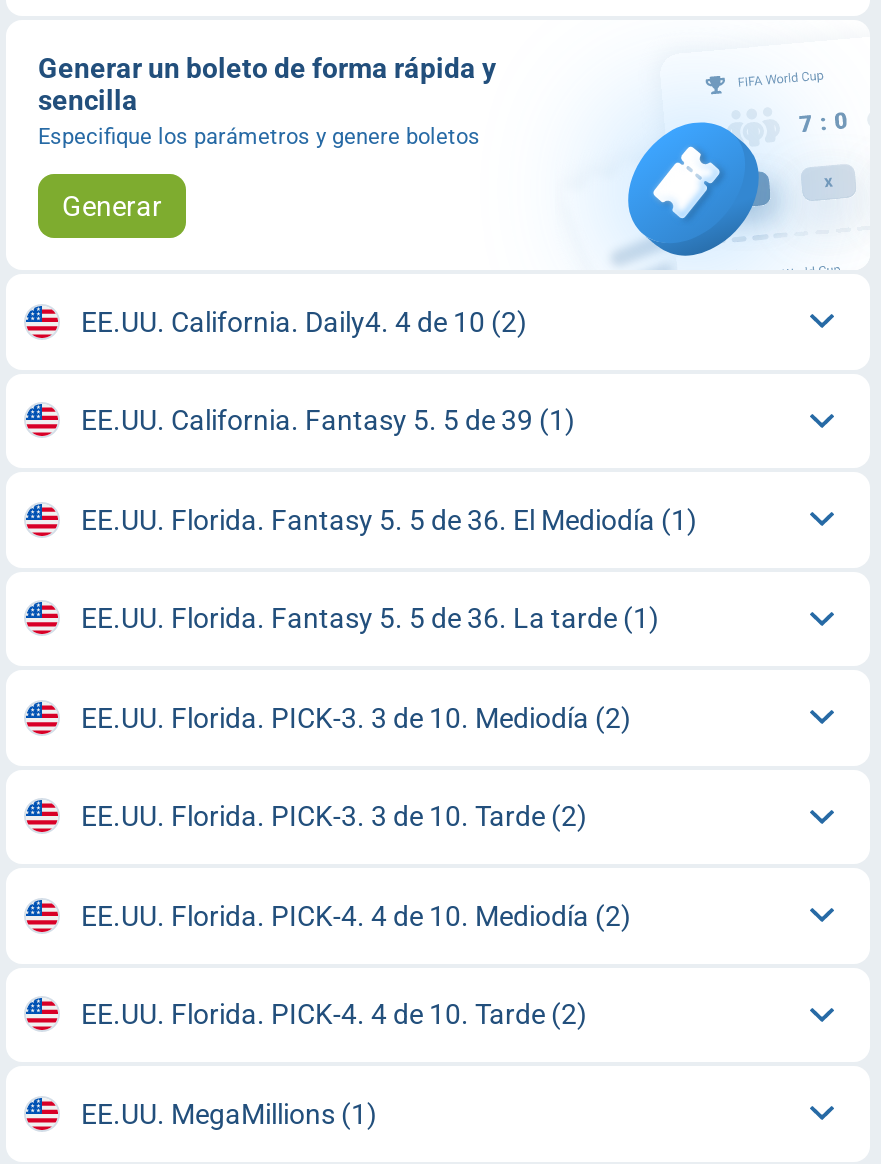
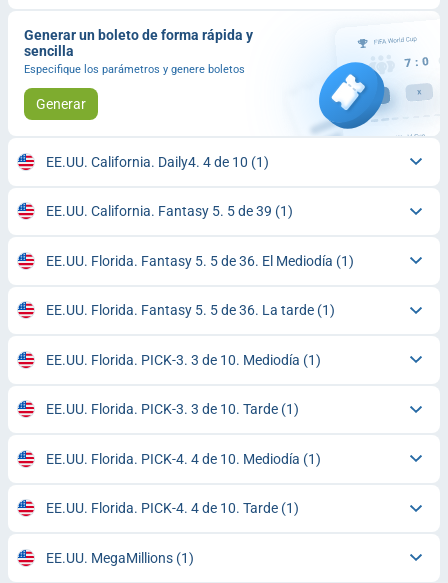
- EE.UU. California. Daily4. 4 de 10 (2)
+ EE.UU. California. Daily4. 4 de 10 (1)

- EE.UU. Florida. PICK-3. 3 de 10. Mediodía (2)
+ EE.UU. Florida. PICK-3. 3 de 10. Mediodía (1)

- EE.UU. Florida. PICK-3. 3 de 10. Tarde (2)
+ EE.UU. Florida. PICK-3. 3 de 10. Tarde (1)

- EE.UU. Florida. PICK-4. 4 de 10. Mediodía (2)
+ EE.UU. Florida. PICK-4. 4 de 10. Mediodía (1)

- EE.UU. Florida. PICK-4. 4 de 10. Tarde (2)
+ EE.UU. Florida. PICK-4. 4 de 10. Tarde (1)
